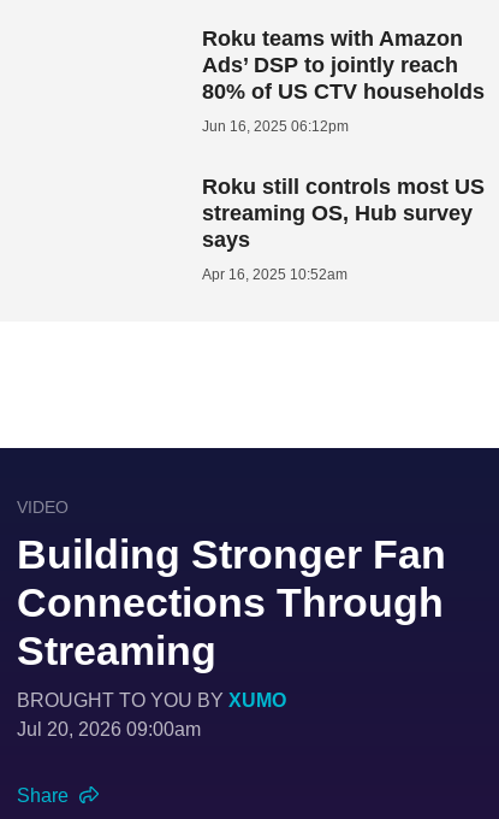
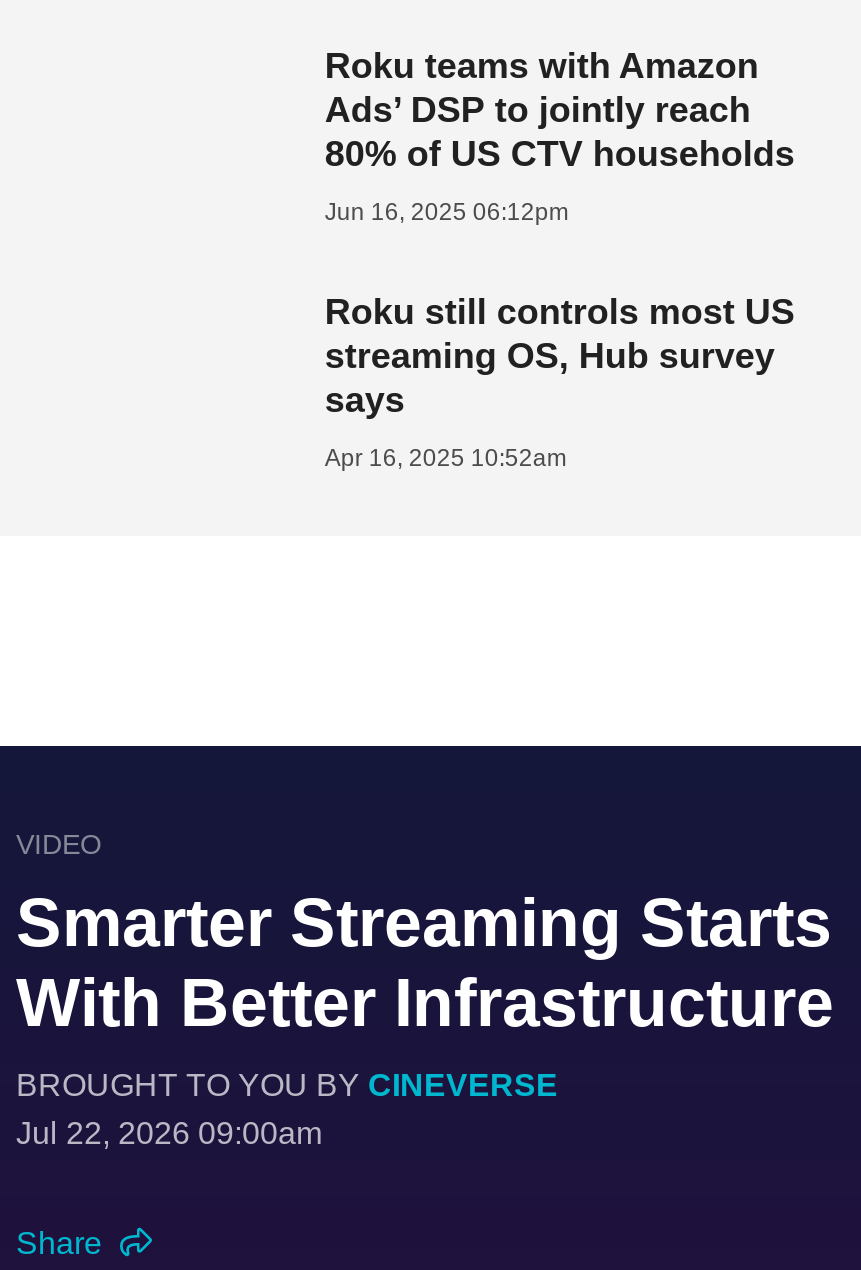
- Building Stronger Fan
- Connections Through
- Streaming
- BROUGHT TO YOU BY XUMO
- Jul 20, 2026 09:00am
+ Smarter Streaming Starts
+ With Better Infrastructure
+ BROUGHT TO YOU BY CINEVERSE
+ Jul 22, 2026 09:00am
